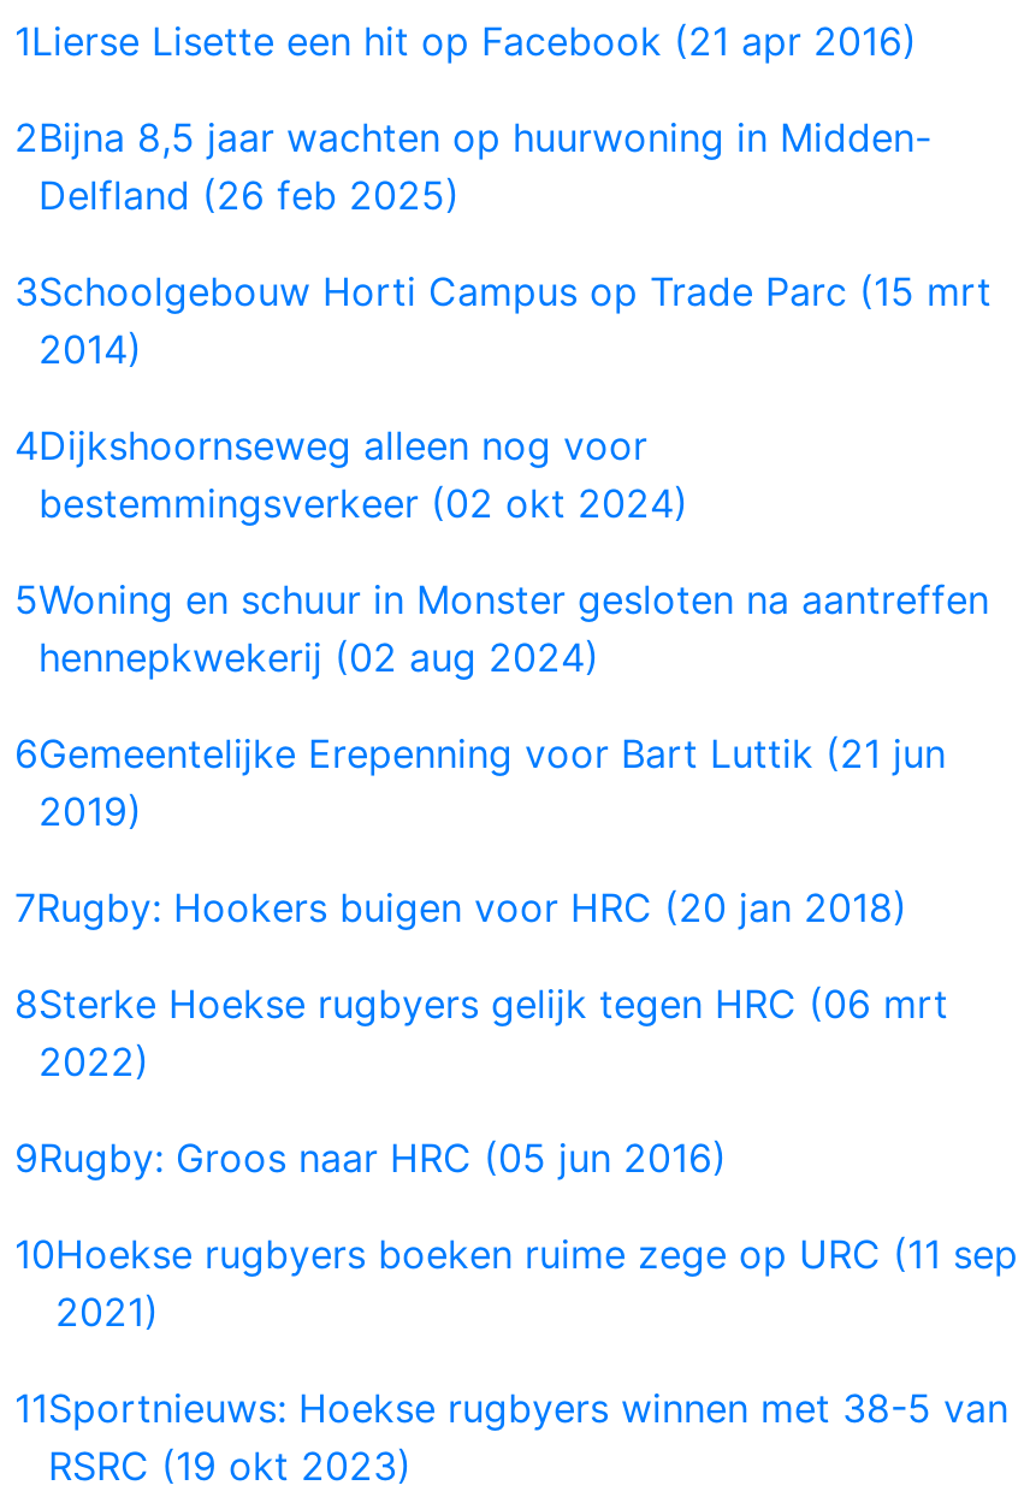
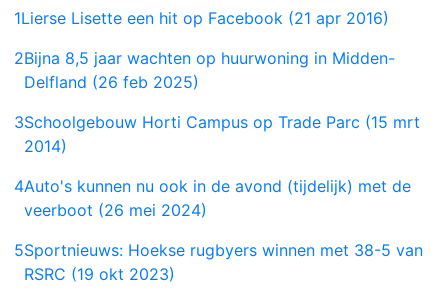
- 4Dijkshoornseweg alleen nog voor
- bestemmingsverkeer (02 okt 2024)
- 5Woning en schuur in Monster gesloten na aantreffen
- hennepkwekerij (02 aug 2024)
- 6Gemeentelijke Erepenning voor Bart Luttik (21 jun
- 2019)
- 7Rugby: Hookers buigen voor HRC (20 jan 2018)
- 8Sterke Hoekse rugbyers gelijk tegen HRC (06 mrt
- 2022)
- 9Rugby: Groos naar HRC (05 jun 2016)
- 10Hoekse rugbyers boeken ruime zege op URC (11 sep
- 2021)
- 11Sportnieuws: Hoekse rugbyers winnen met 38-5 van
+ 4Auto's kunnen nu ook in de avond (tijdelijk) met de
+ veerboot (26 mei 2024)
+ 5Sportnieuws: Hoekse rugbyers winnen met 38-5 van
